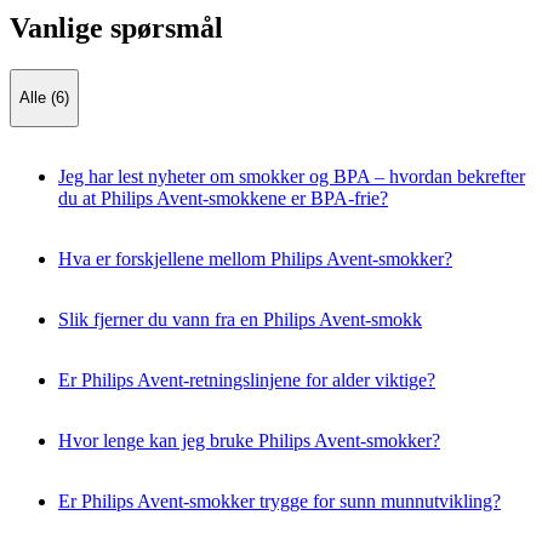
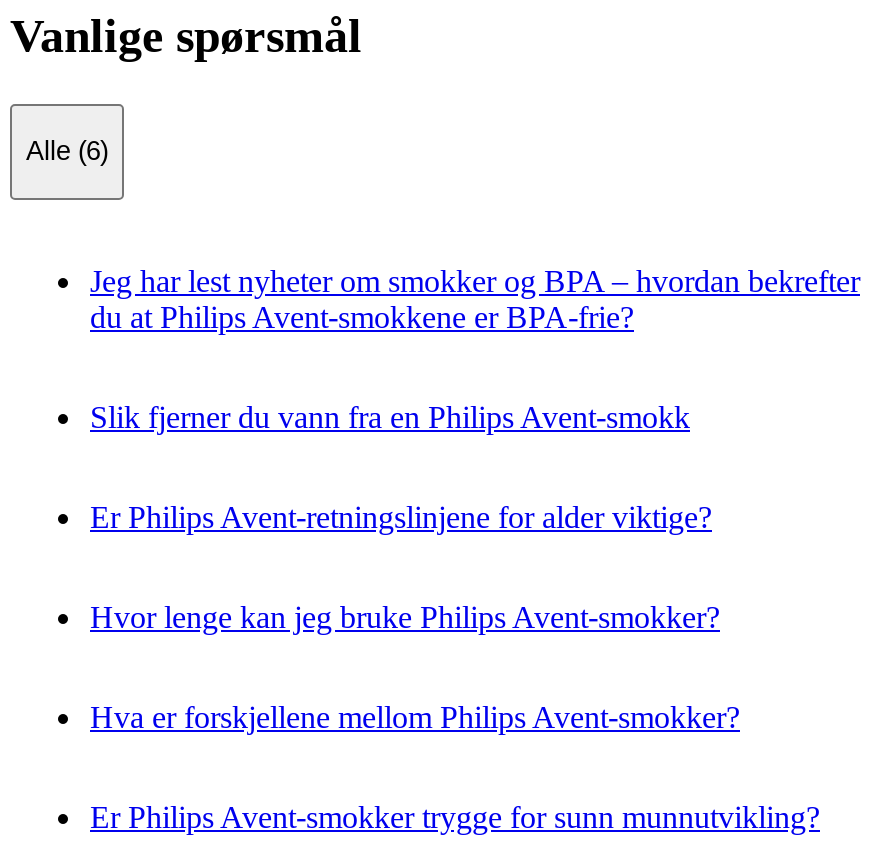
moved down: Hva er forskjellene mellom Philips Avent-smokker?

moved up: Slik fjerner du vann fra en Philips Avent-smokk | Er Philips Avent-retningslinjene for alder viktige? | Hvor lenge kan jeg bruke Philips Avent-smokker?
